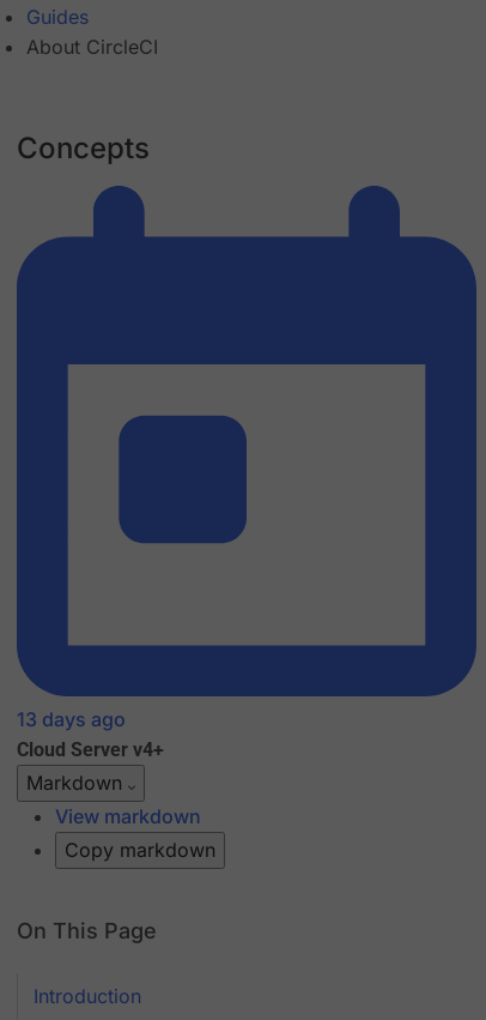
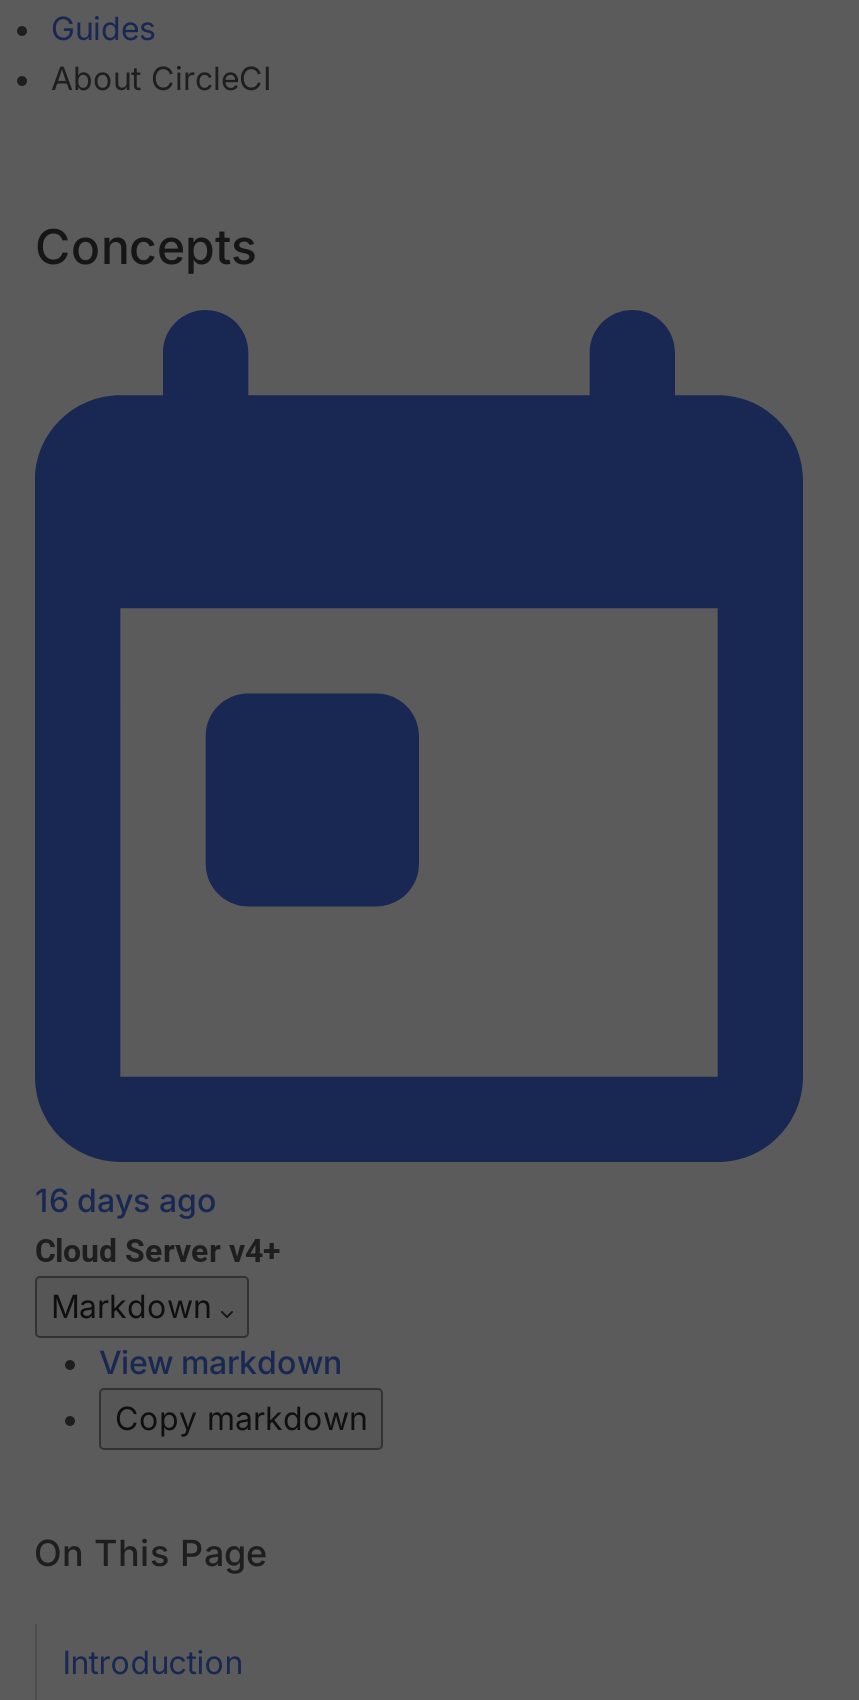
- 13 days ago
+ 16 days ago
